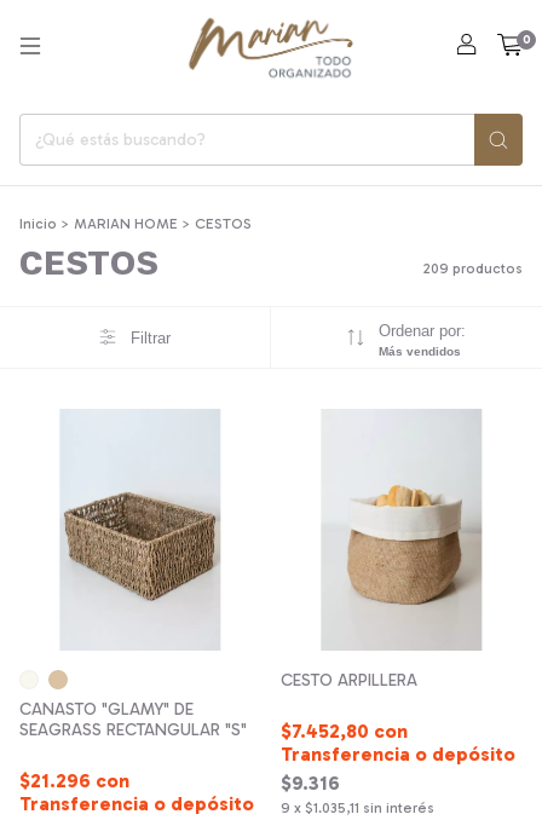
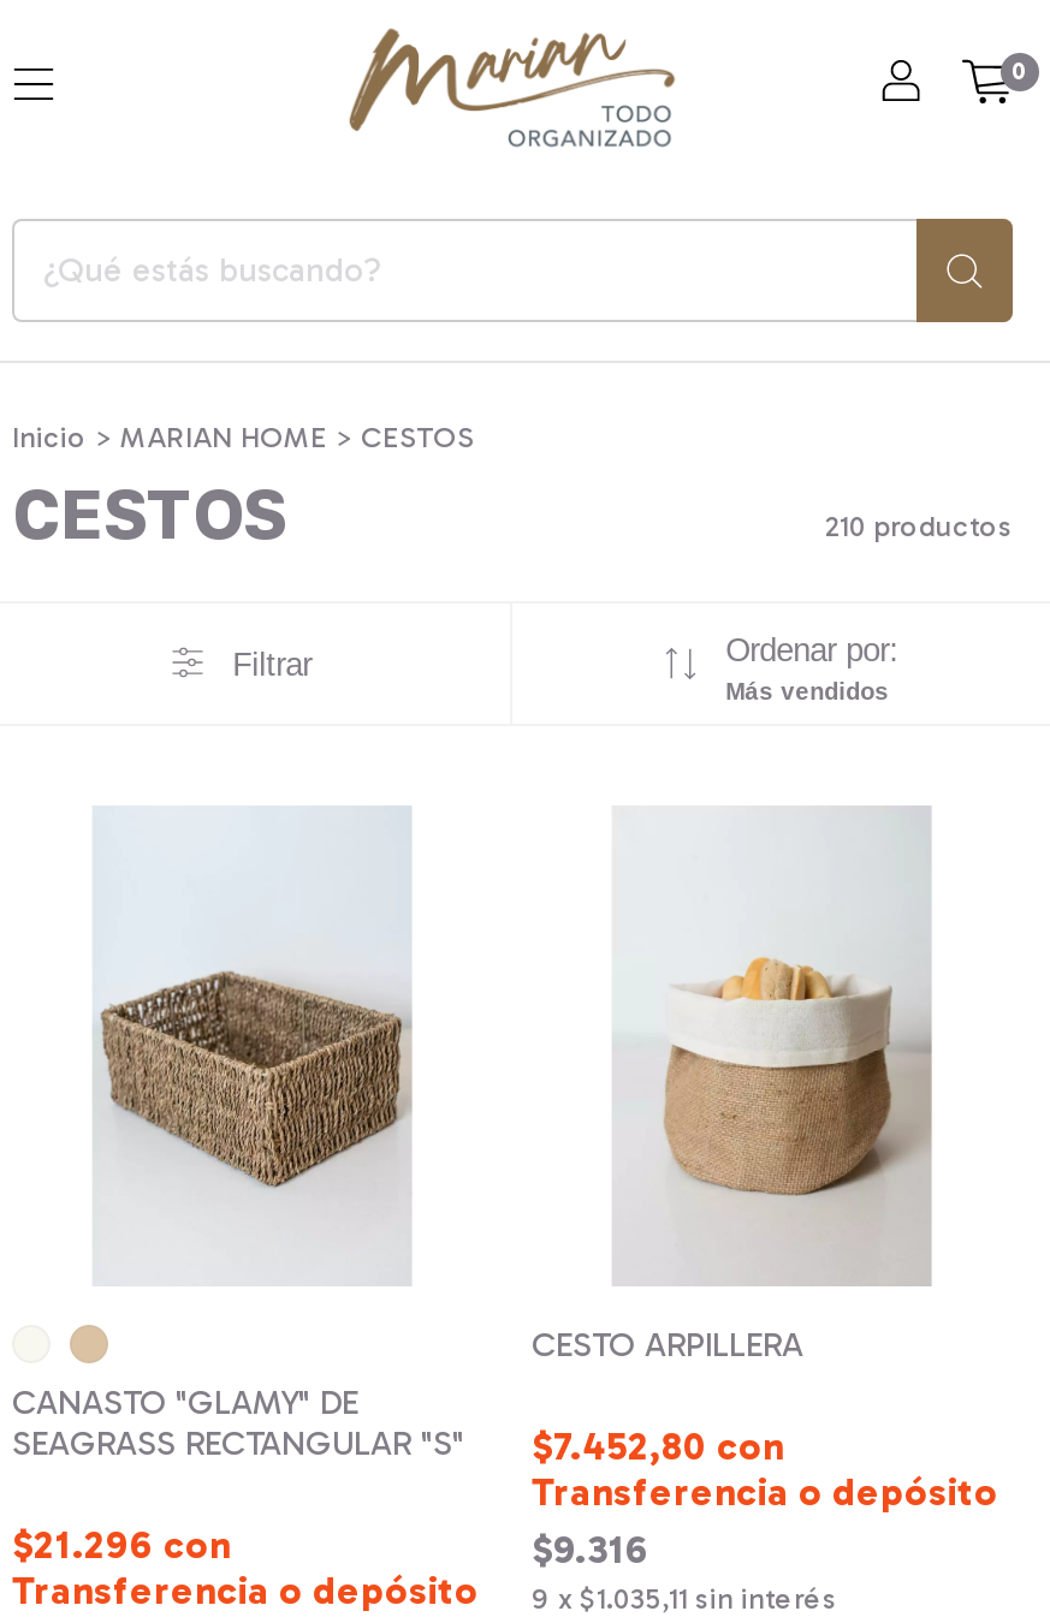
- 209 productos
+ 210 productos
